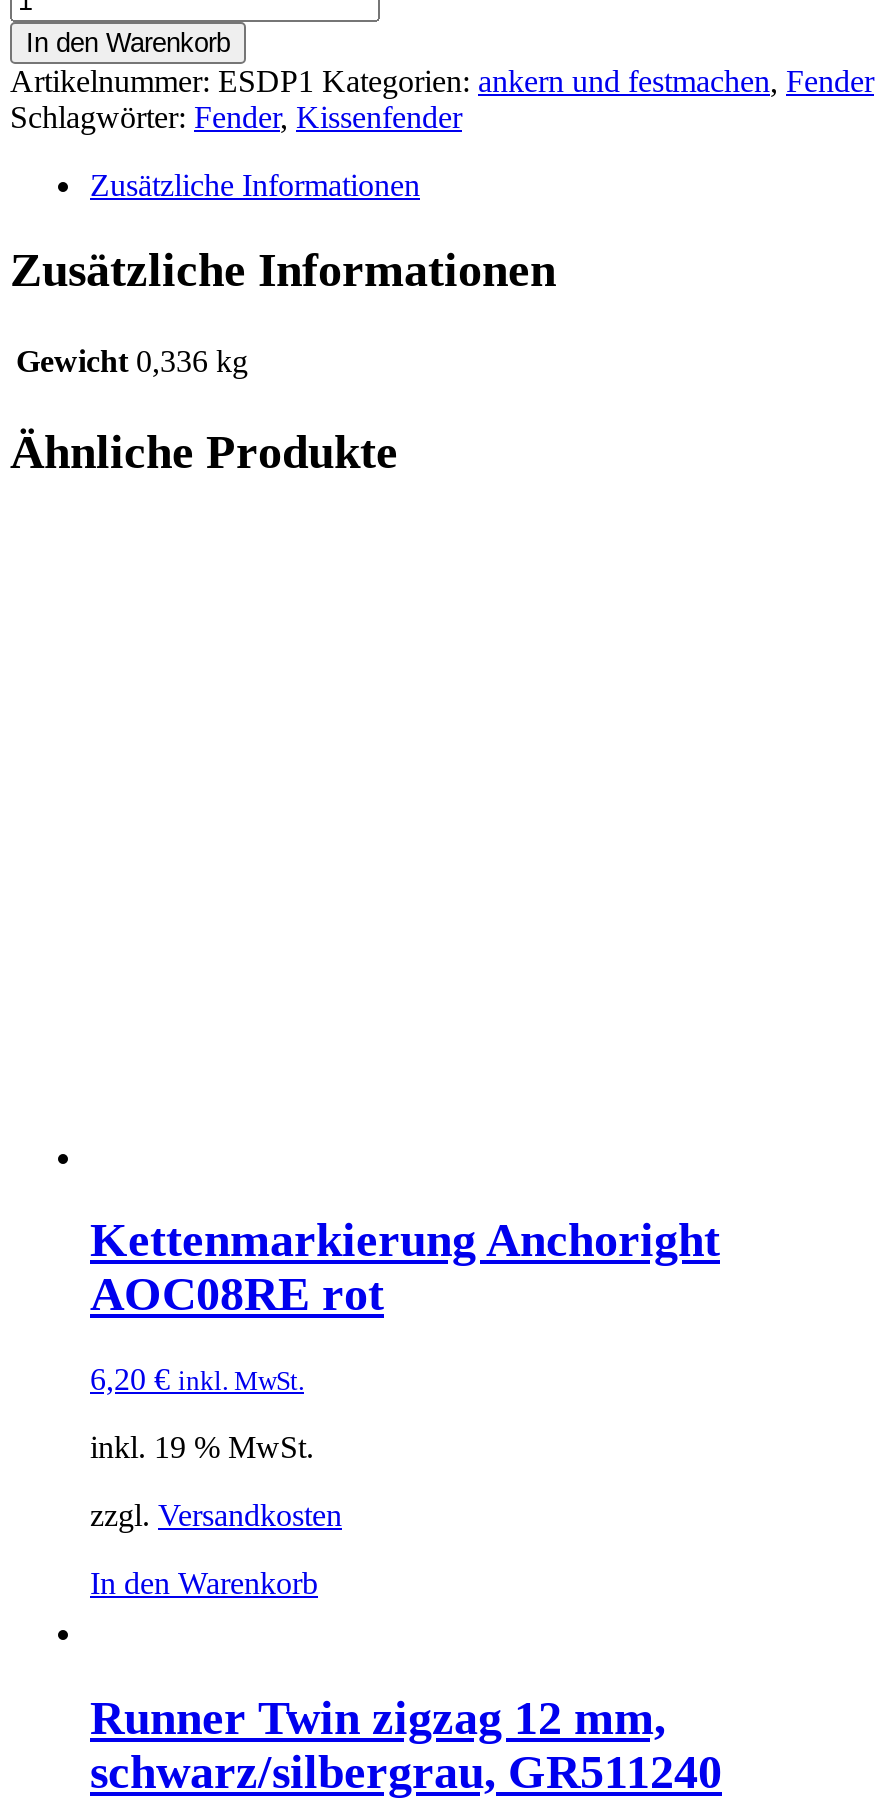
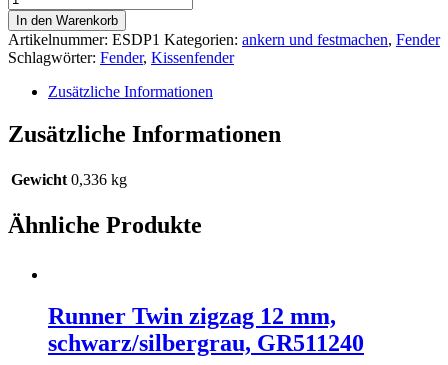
- Kettenmarkierung Anchoright
- AOC08RE rot
- 6,20 € inkl. MwSt.
- inkl. 19 % MwSt.
- zzgl. Versandkosten
- In den Warenkorb
